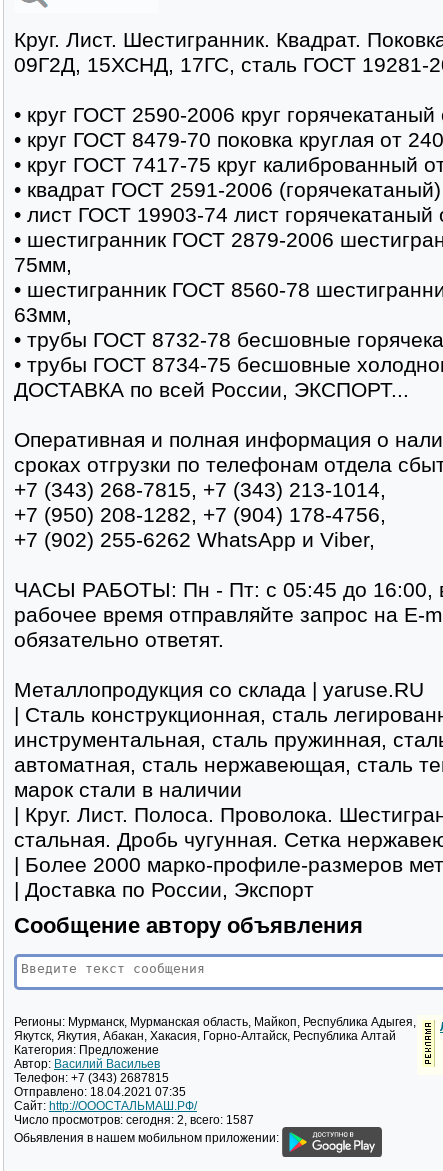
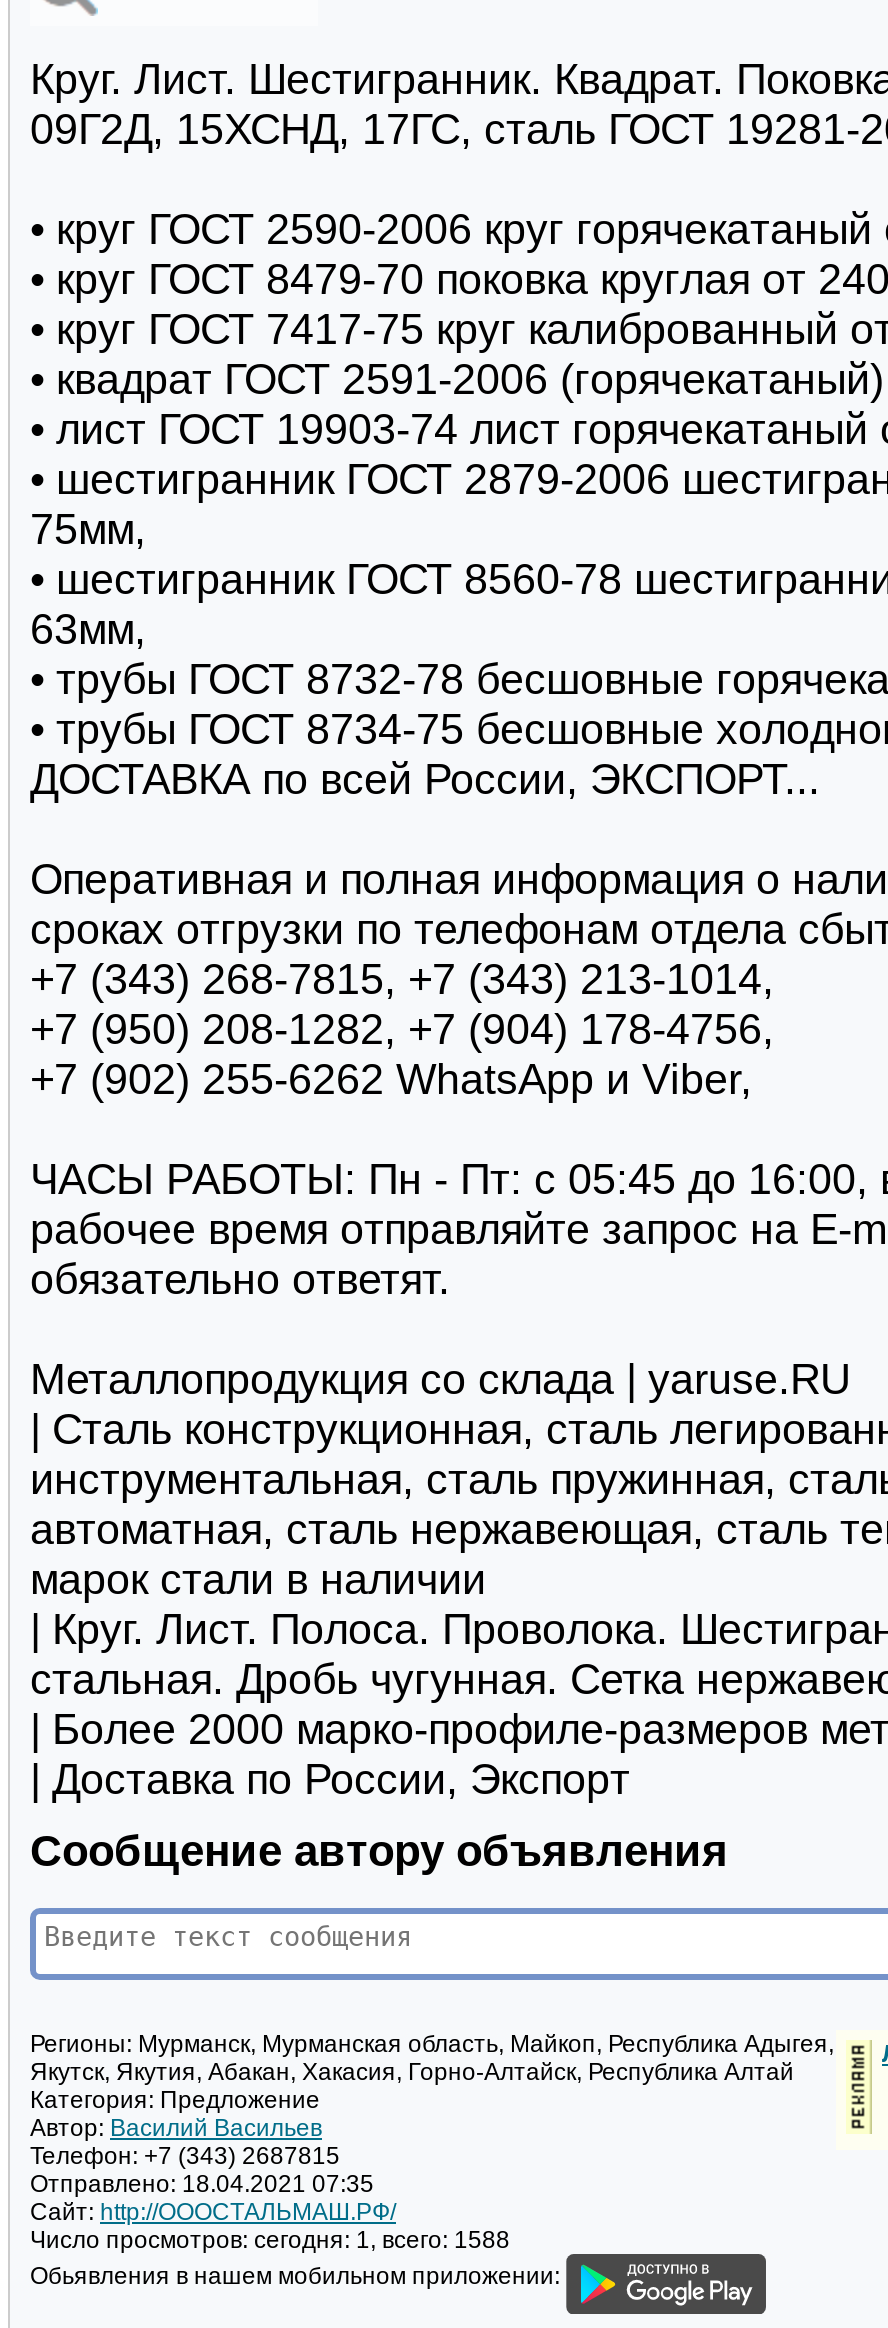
- Число просмотров: сегодня: 2, всего: 1587
+ Число просмотров: сегодня: 1, всего: 1588
